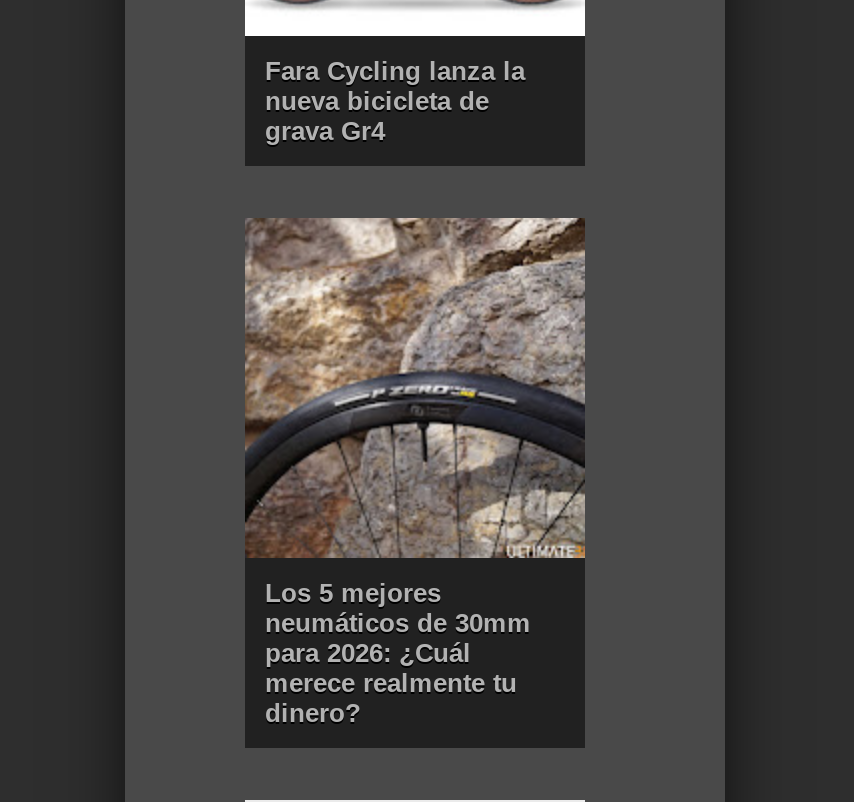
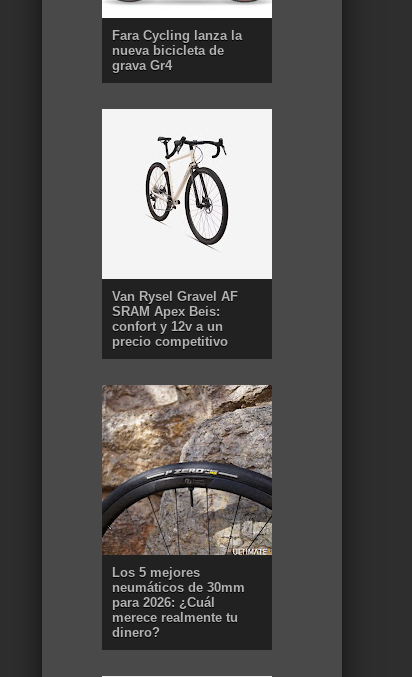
+ [image]
+ Van Rysel Gravel AF
+ SRAM Apex Beis:
+ confort y 12v a un
+ precio competitivo
